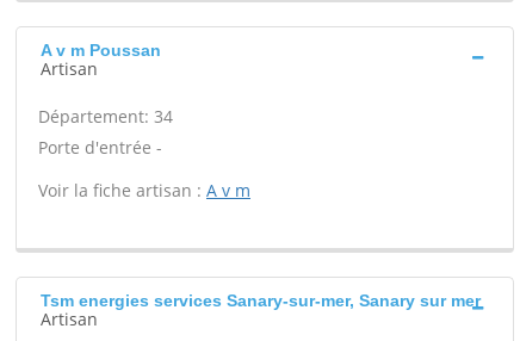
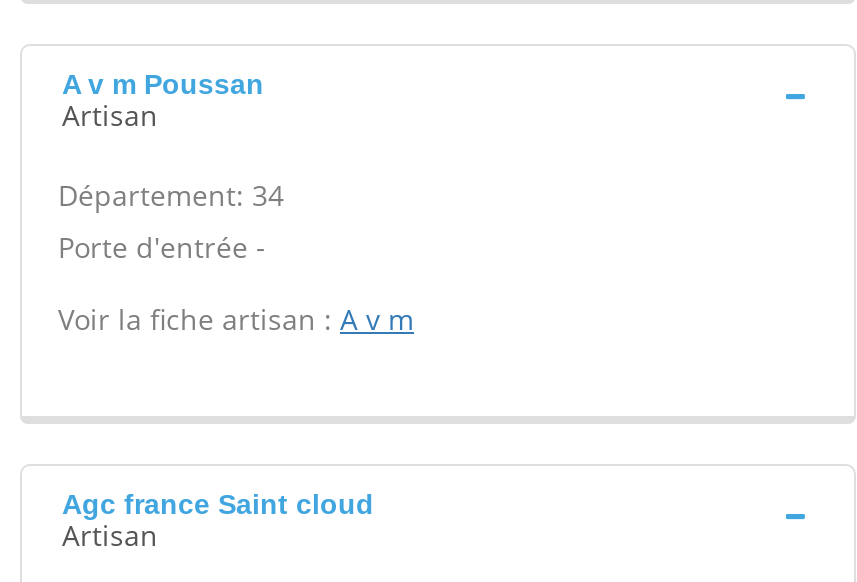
- Tsm energies services Sanary-sur-mer, Sanary sur mer
+ Agc france Saint cloud
